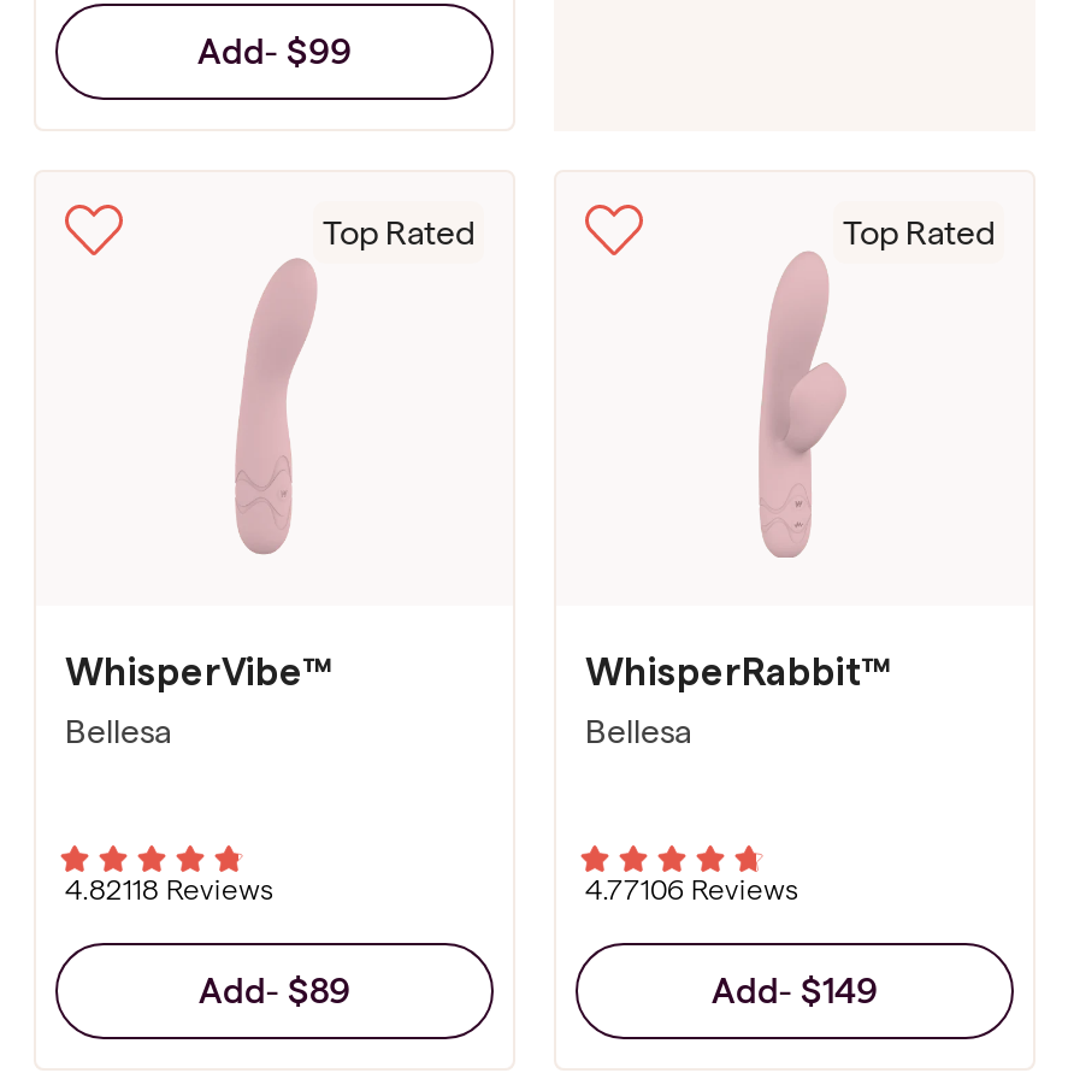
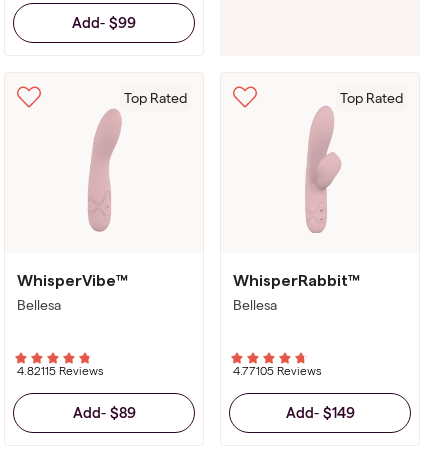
- 4.82118 Reviews
+ 4.82115 Reviews

- 4.77106 Reviews
+ 4.77105 Reviews
